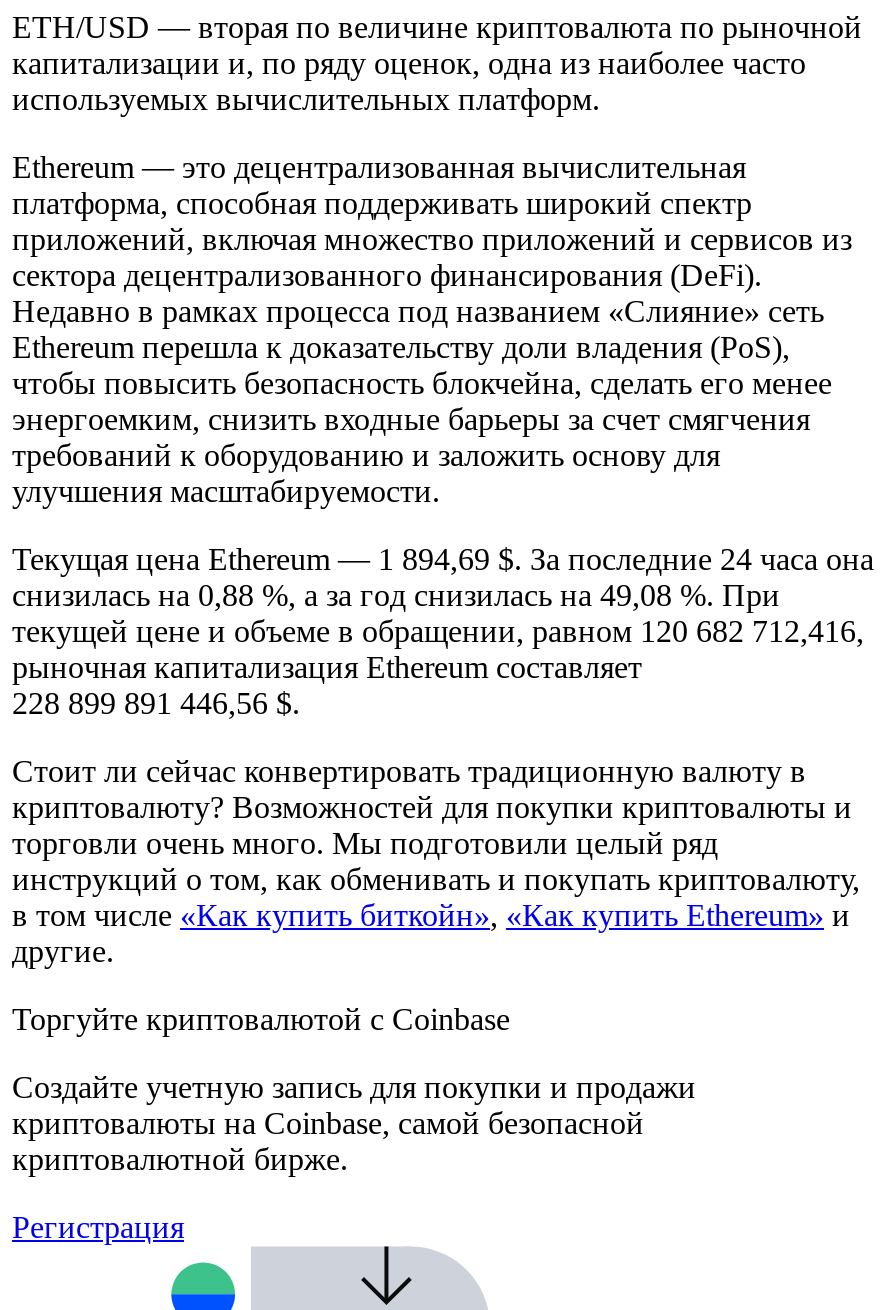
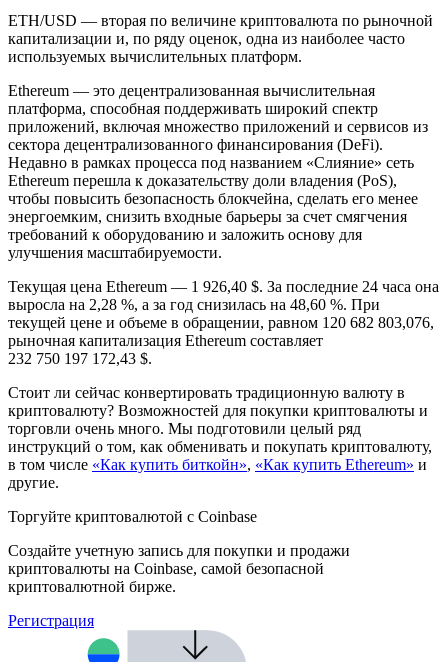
- Текущая цена Ethereum — 1 894,69 $. За последние 24 часа она
+ Текущая цена Ethereum — 1 926,40 $. За последние 24 часа она

- снизилась на 0,88 %, а за год снизилась на 49,08 %. При
+ выросла на 2,28 %, а за год снизилась на 48,60 %. При

- текущей цене и объеме в обращении, равном 120 682 712,416,
+ текущей цене и объеме в обращении, равном 120 682 803,076,

- 228 899 891 446,56 $.
+ 232 750 197 172,43 $.
